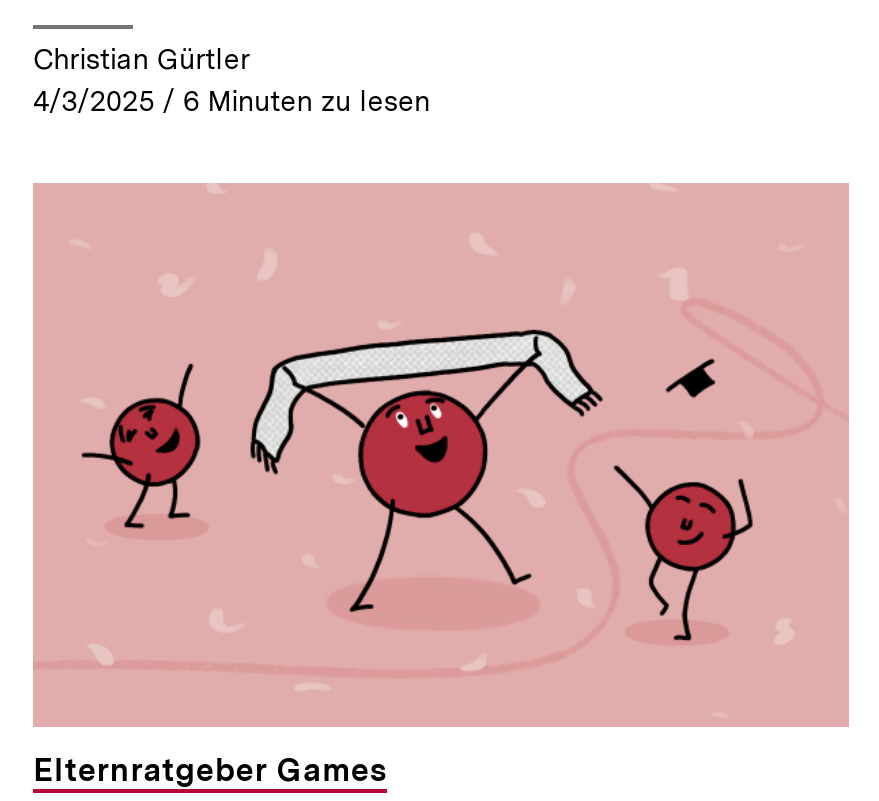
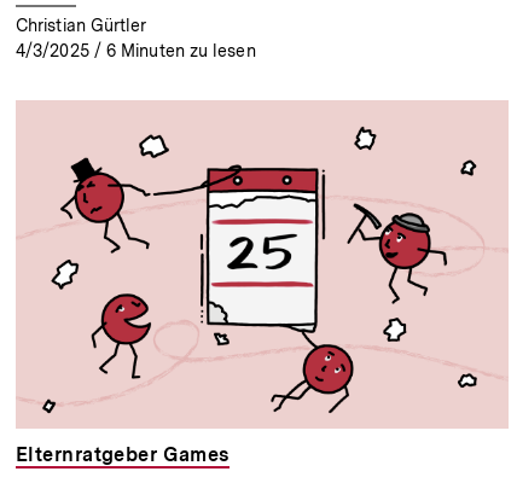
- [image]
+ [image]
